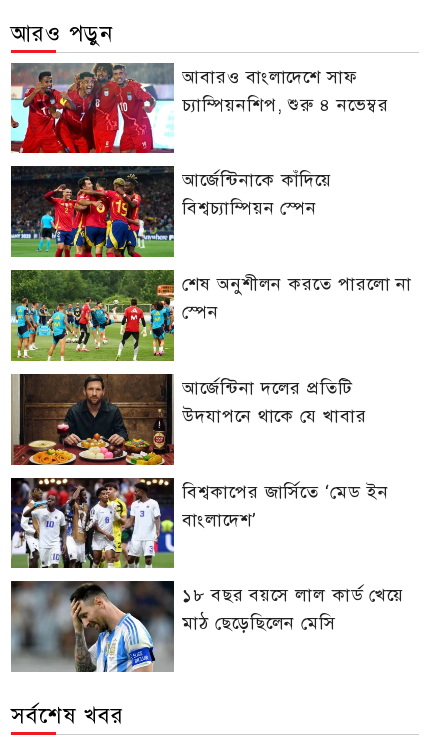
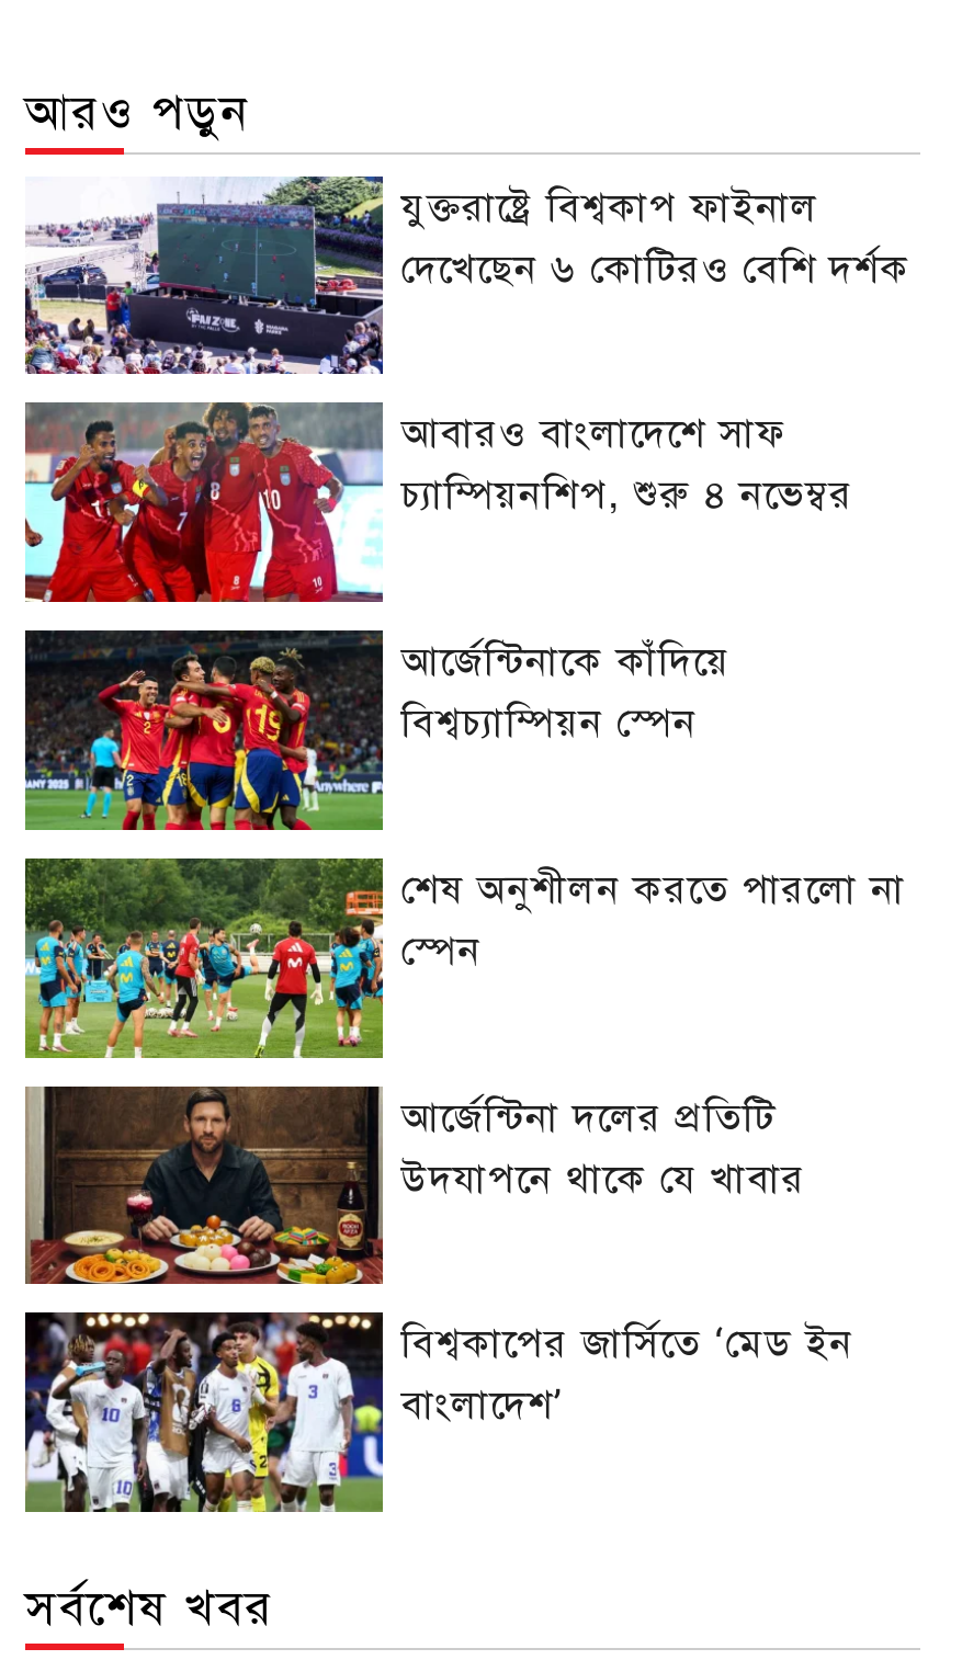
+ [image]
+ যুক্তরাষ্ট্রে বিশ্বকাপ ফাইনাল
+ দেখেছেন ৬ কোটিরও বেশি দর্শক

moved down: [image] | আবারও বাংলাদেশে সাফ | চ্যাম্পিয়নশিপ, শুরু ৪ নভেম্বর | ... | বিশ্বকাপের জার্সিতে ‘মেড ইন | বাংলাদেশ’

- [image]
- ১৮ বছর বয়সে লাল কার্ড খেয়ে
- মাঠ ছেড়েছিলেন মেসি
